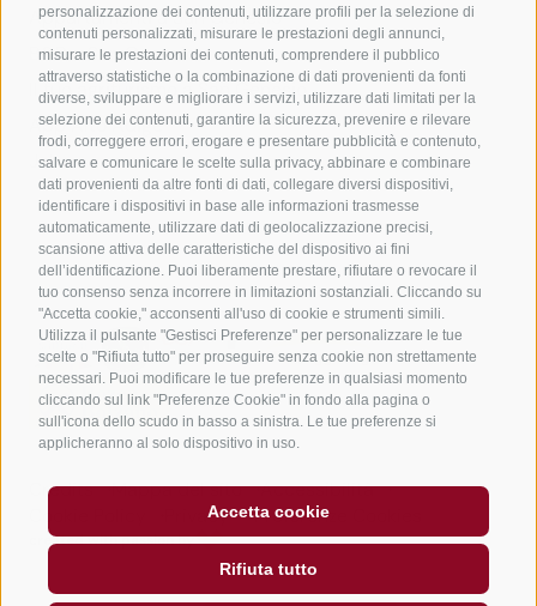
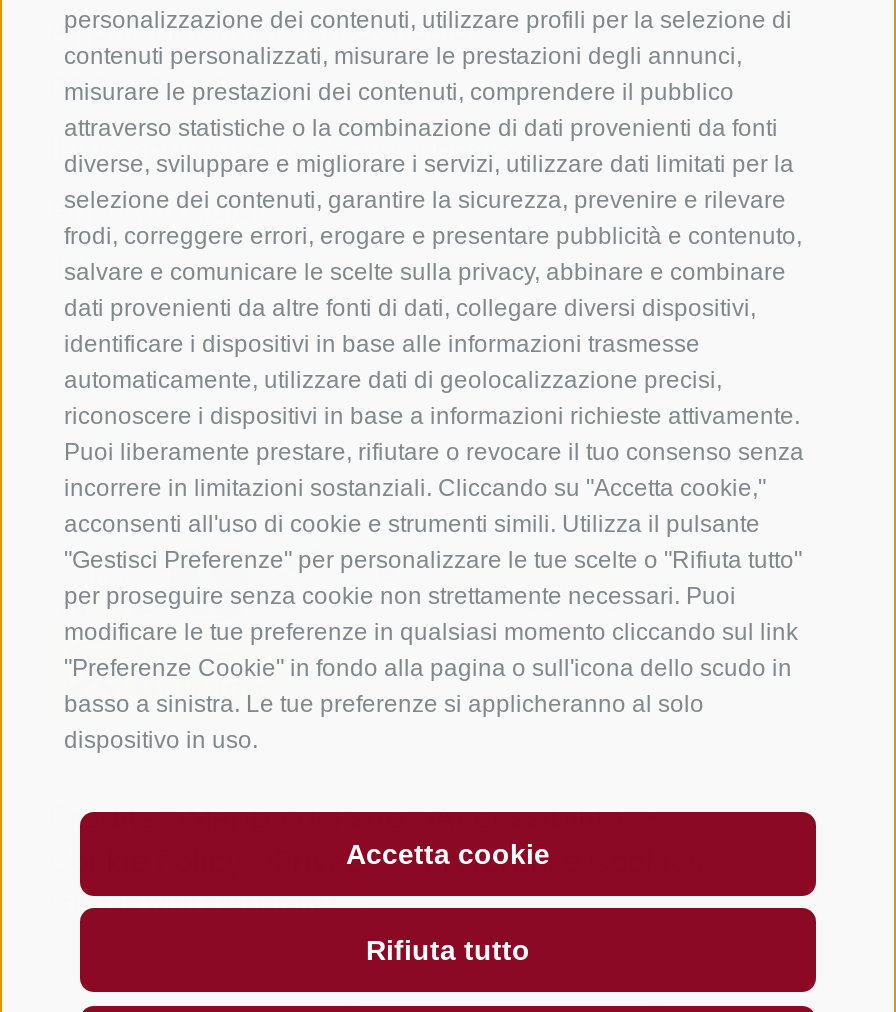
- scansione attiva delle caratteristiche del dispositivo ai fini
- dell’identificazione. Puoi liberamente prestare, rifiutare o revocare il
- tuo consenso senza incorrere in limitazioni sostanziali. Cliccando su
- "Accetta cookie," acconsenti all'uso di cookie e strumenti simili.
- Utilizza il pulsante "Gestisci Preferenze" per personalizzare le tue
- scelte o "Rifiuta tutto" per proseguire senza cookie non strettamente
- necessari. Puoi modificare le tue preferenze in qualsiasi momento
- cliccando sul link "Preferenze Cookie" in fondo alla pagina o
- sull'icona dello scudo in basso a sinistra. Le tue preferenze si
- applicheranno al solo dispositivo in uso.
+ riconoscere i dispositivi in base a informazioni richieste attivamente.
+ Puoi liberamente prestare, rifiutare o revocare il tuo consenso senza
+ incorrere in limitazioni sostanziali. Cliccando su "Accetta cookie,"
+ acconsenti all'uso di cookie e strumenti simili. Utilizza il pulsante
+ "Gestisci Preferenze" per personalizzare le tue scelte o "Rifiuta tutto"
+ per proseguire senza cookie non strettamente necessari. Puoi
+ modificare le tue preferenze in qualsiasi momento cliccando sul link
+ "Preferenze Cookie" in fondo alla pagina o sull'icona dello scudo in
+ basso a sinistra. Le tue preferenze si applicheranno al solo
+ dispositivo in uso.
